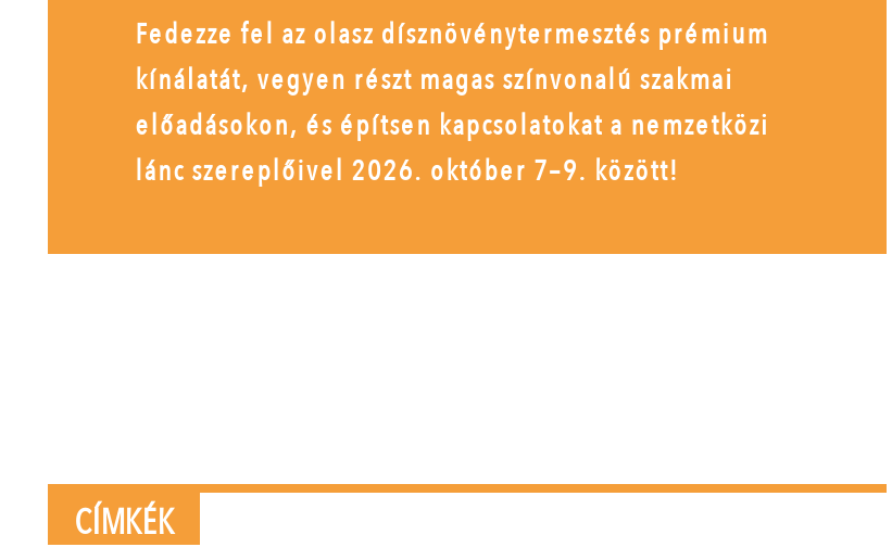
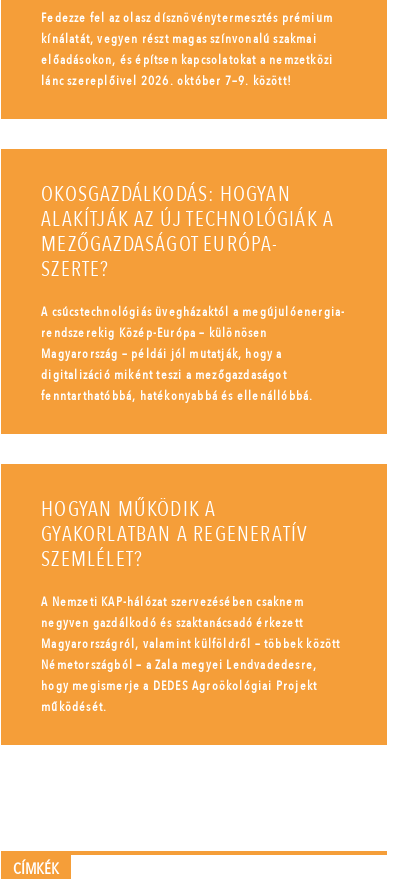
+ OKOSGAZDÁLKODÁS: HOGYAN
+ ALAKÍTJÁK AZ ÚJ TECHNOLÓGIÁK A
+ MEZŐGAZDASÁGOT EURÓPA-
+ SZERTE?
+ A csúcstechnológiás üvegházaktól a megújulóenergia-
+ rendszerekig Közép-Európa – különösen
+ Magyarország – példái jól mutatják, hogy a
+ digitalizáció miként teszi a mezőgazdaságot
+ fenntarthatóbbá, hatékonyabbá és ellenállóbbá.

+ HOGYAN MŰKÖDIK A
+ GYAKORLATBAN A REGENERATÍV
+ SZEMLÉLET?
+ A Nemzeti KAP-hálózat szervezésében csaknem
+ negyven gazdálkodó és szaktanácsadó érkezett
+ Magyarországról, valamint külföldről – többek között
+ Németországból – a Zala megyei Lendvadedesre,
+ hogy megismerje a DEDES Agroökológiai Projekt
+ működését.
